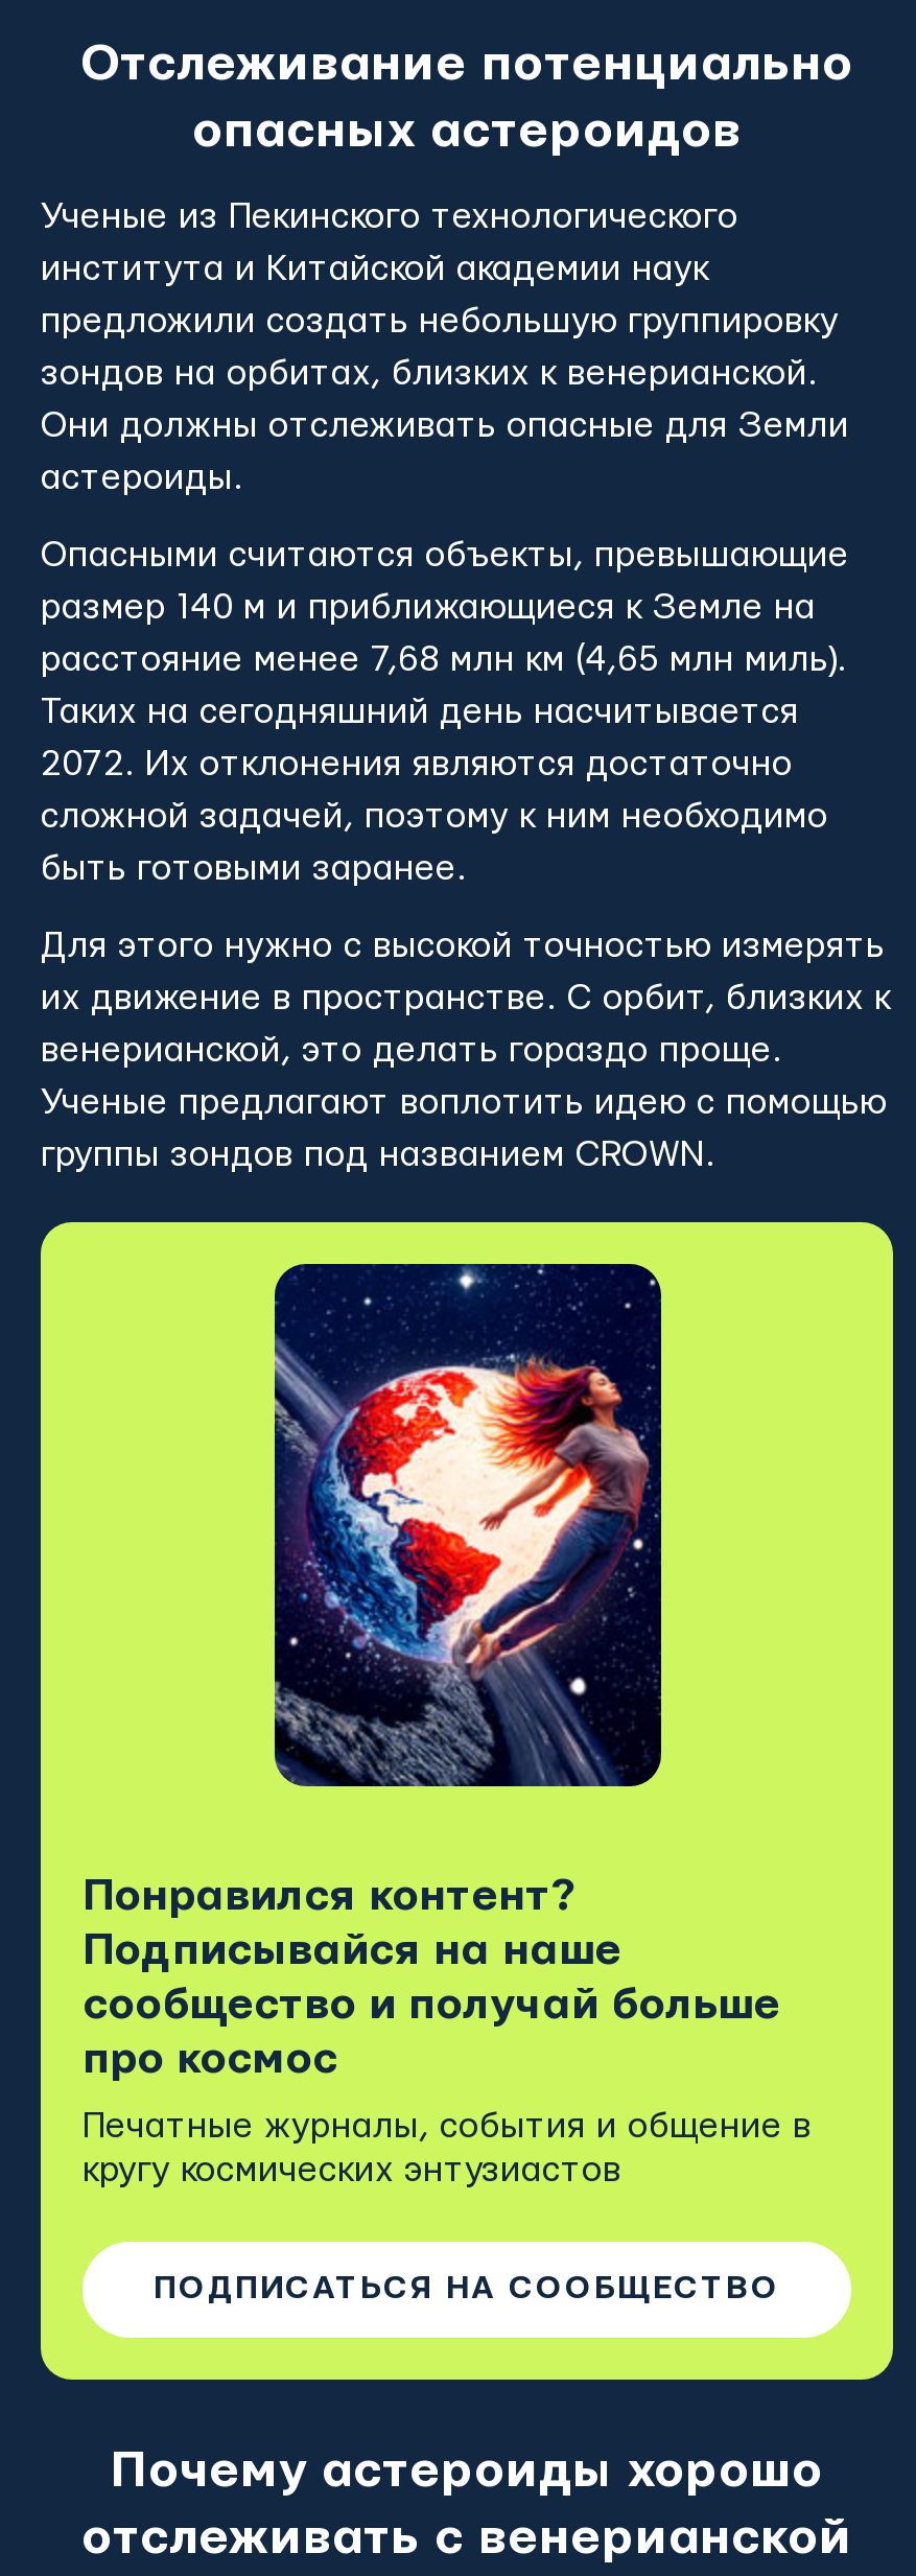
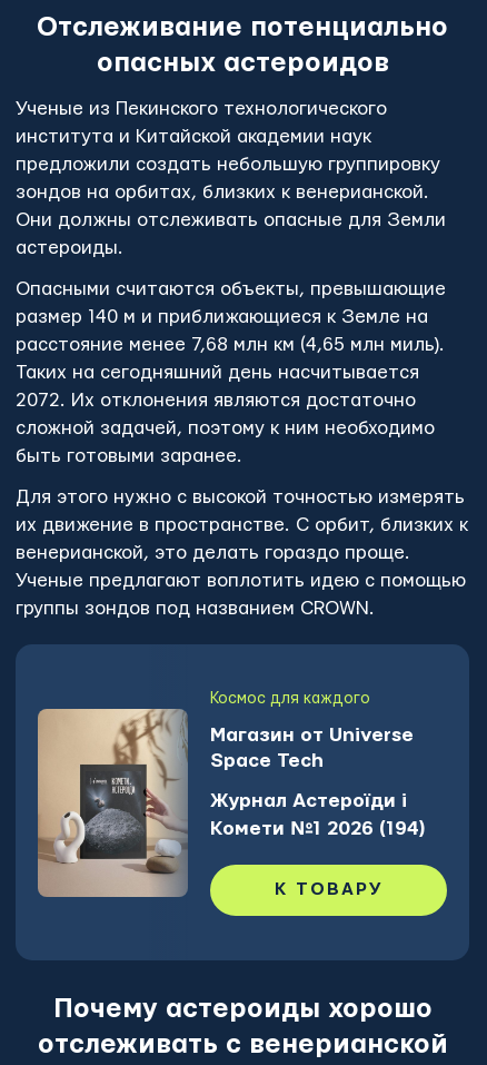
- [image]
- Понравился контент?
- Подписывайся на наше
- сообщество и получай больше
- про космос
- Печатные журналы, события и общение в
- кругу космических энтузиастов
- ПОДПИСАТЬСЯ НА СООБЩЕСТВО
+ [image]
+ Космос для каждого
+ Магазин от Universe
+ Space Tech
+ Журнал Астероїди і
+ Комети №1 2026 (194)
+ К ТОВАРУ
